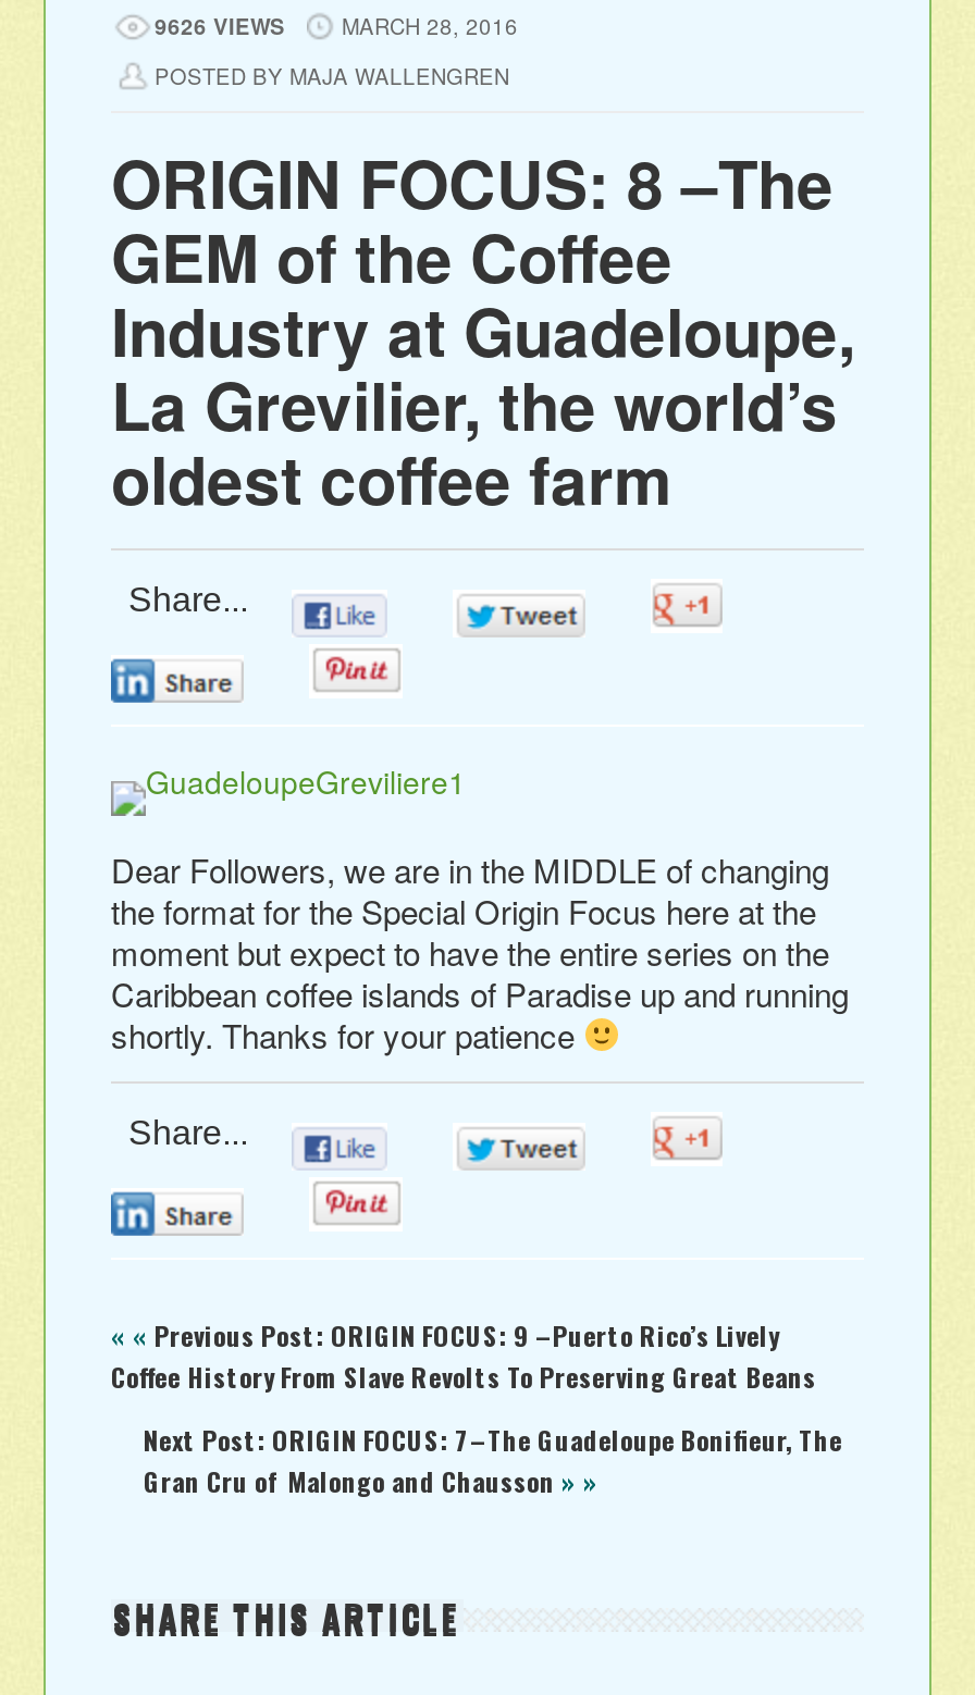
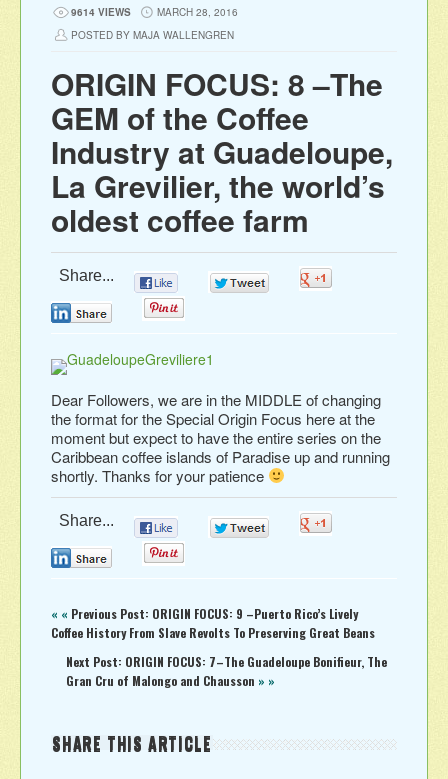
- 9626 VIEWS MARCH 28, 2016
+ 9614 VIEWS MARCH 28, 2016
